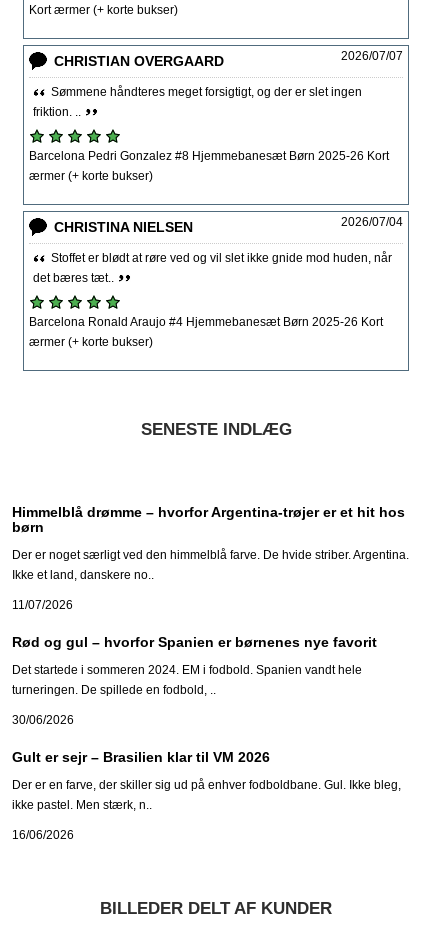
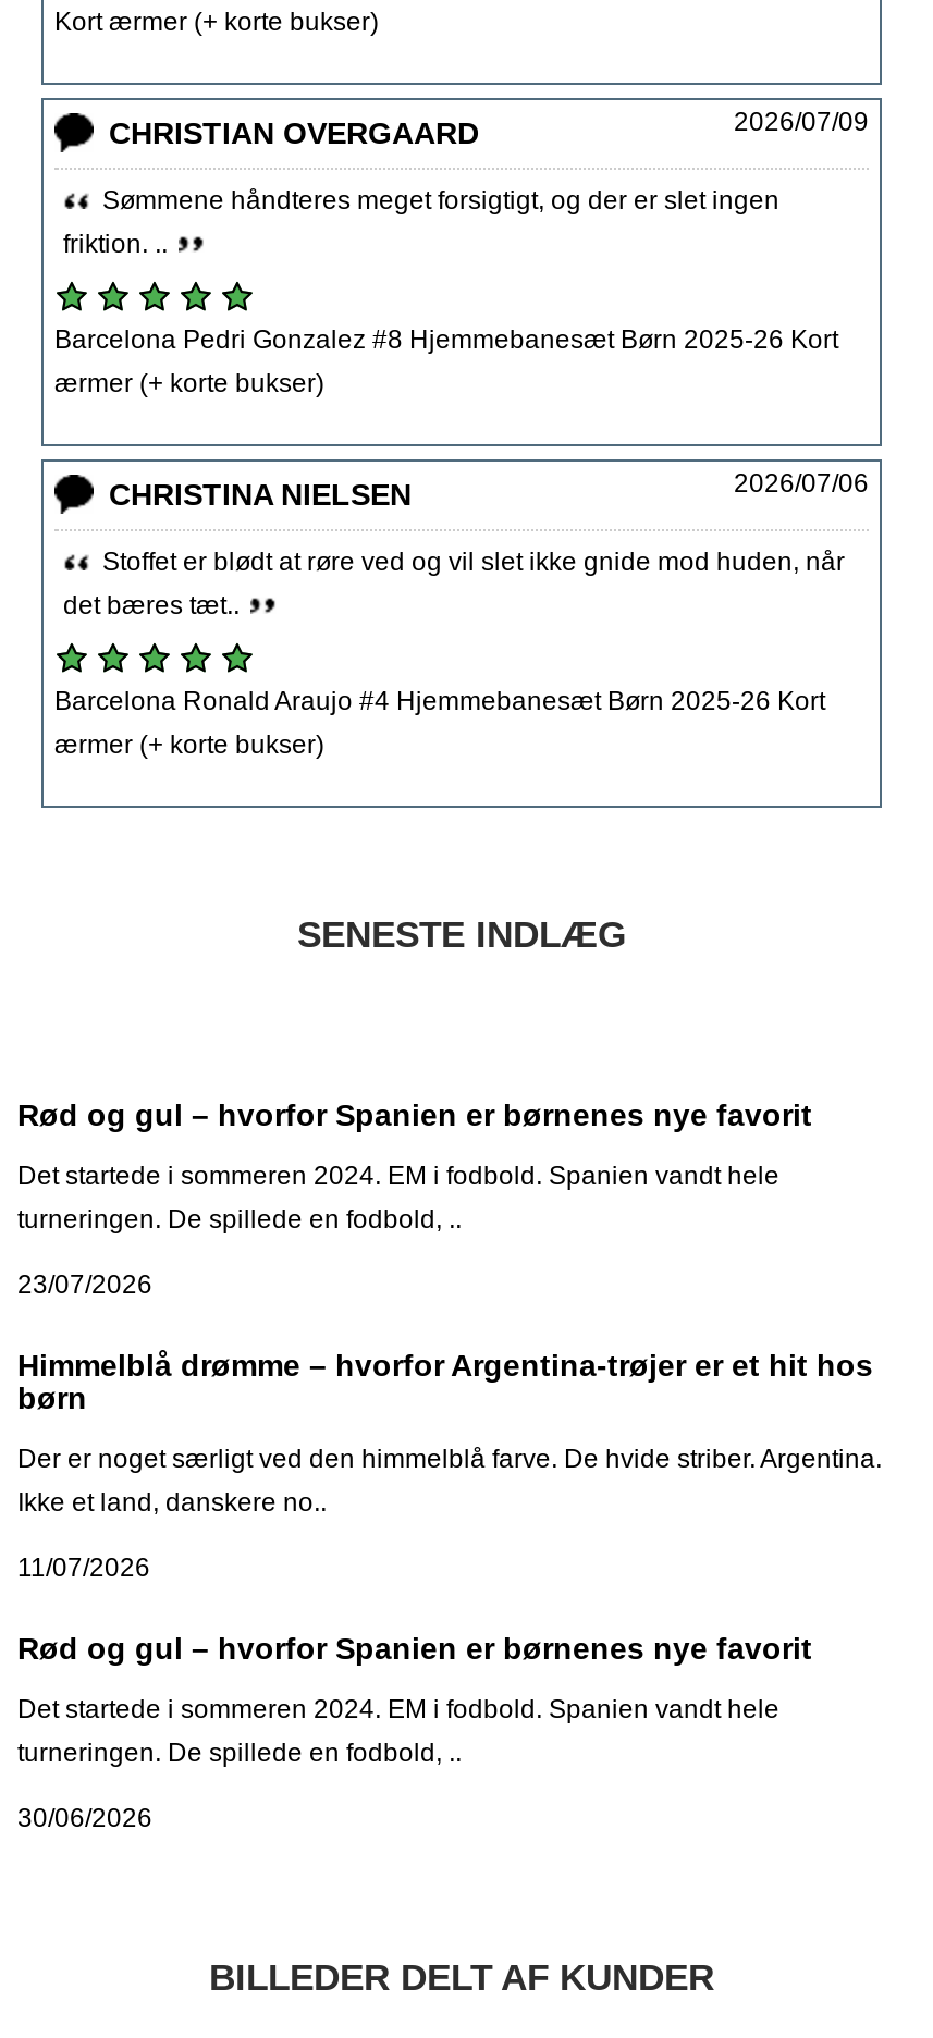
- 2026/07/07
+ 2026/07/09

- 2026/07/04
+ 2026/07/06

+ Rød og gul – hvorfor Spanien er børnenes nye favorit
+ Det startede i sommeren 2024. EM i fodbold. Spanien vandt hele
+ turneringen. De spillede en fodbold, ..
+ 23/07/2026

moved down: Himmelblå drømme – hvorfor Argentina-trøjer er et hit hos | børn | Der er noget særligt ved den himmelblå farve. De hvide striber. Argentina. | ... | turneringen. De spillede en fodbold, .. | 30/06/2026

- Gult er sejr – Brasilien klar til VM 2026
- Der er en farve, der skiller sig ud på enhver fodboldbane. Gul. Ikke bleg,
- ikke pastel. Men stærk, n..
- 16/06/2026
